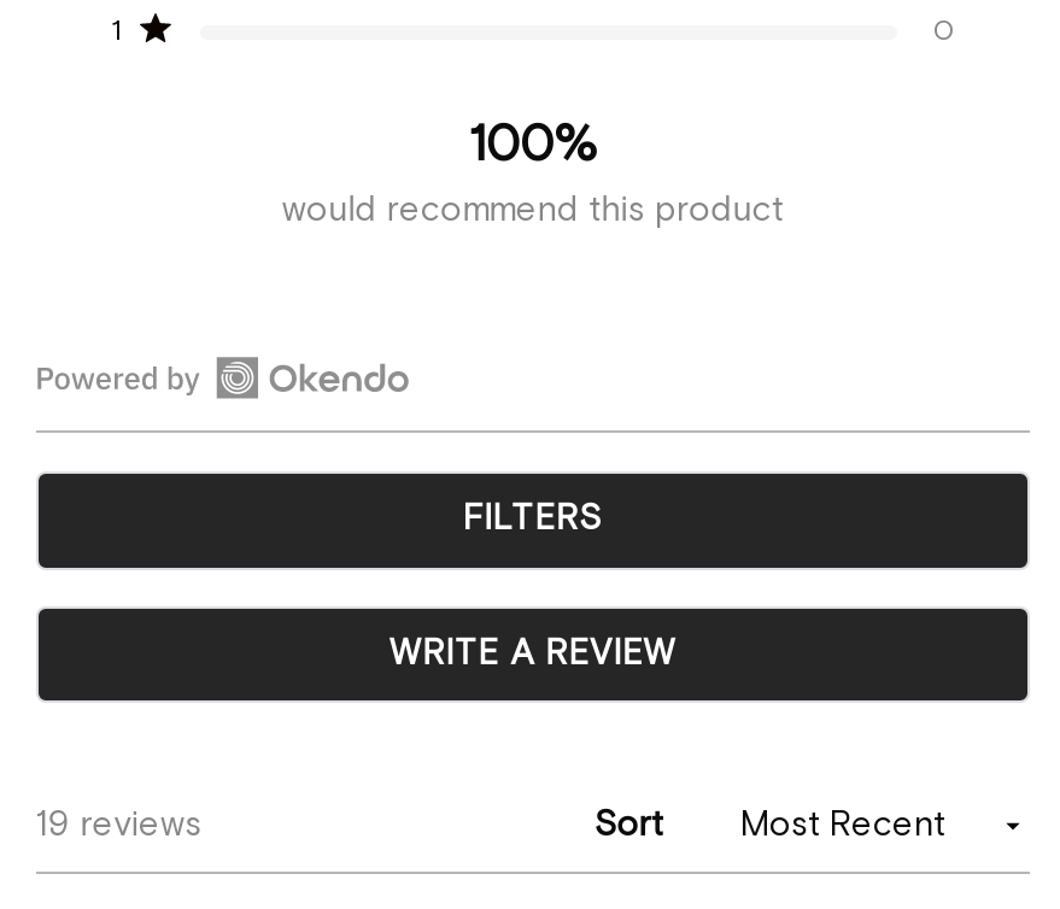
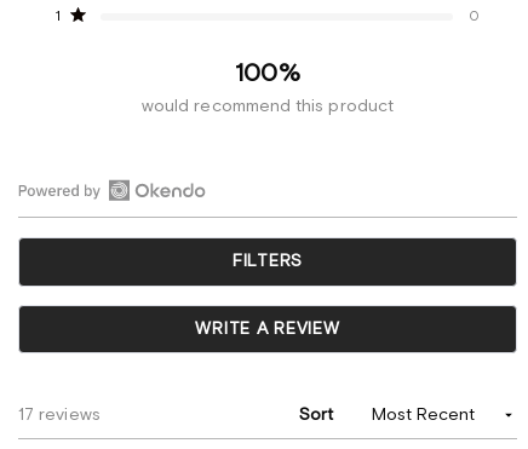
- 19 reviews
+ 17 reviews
